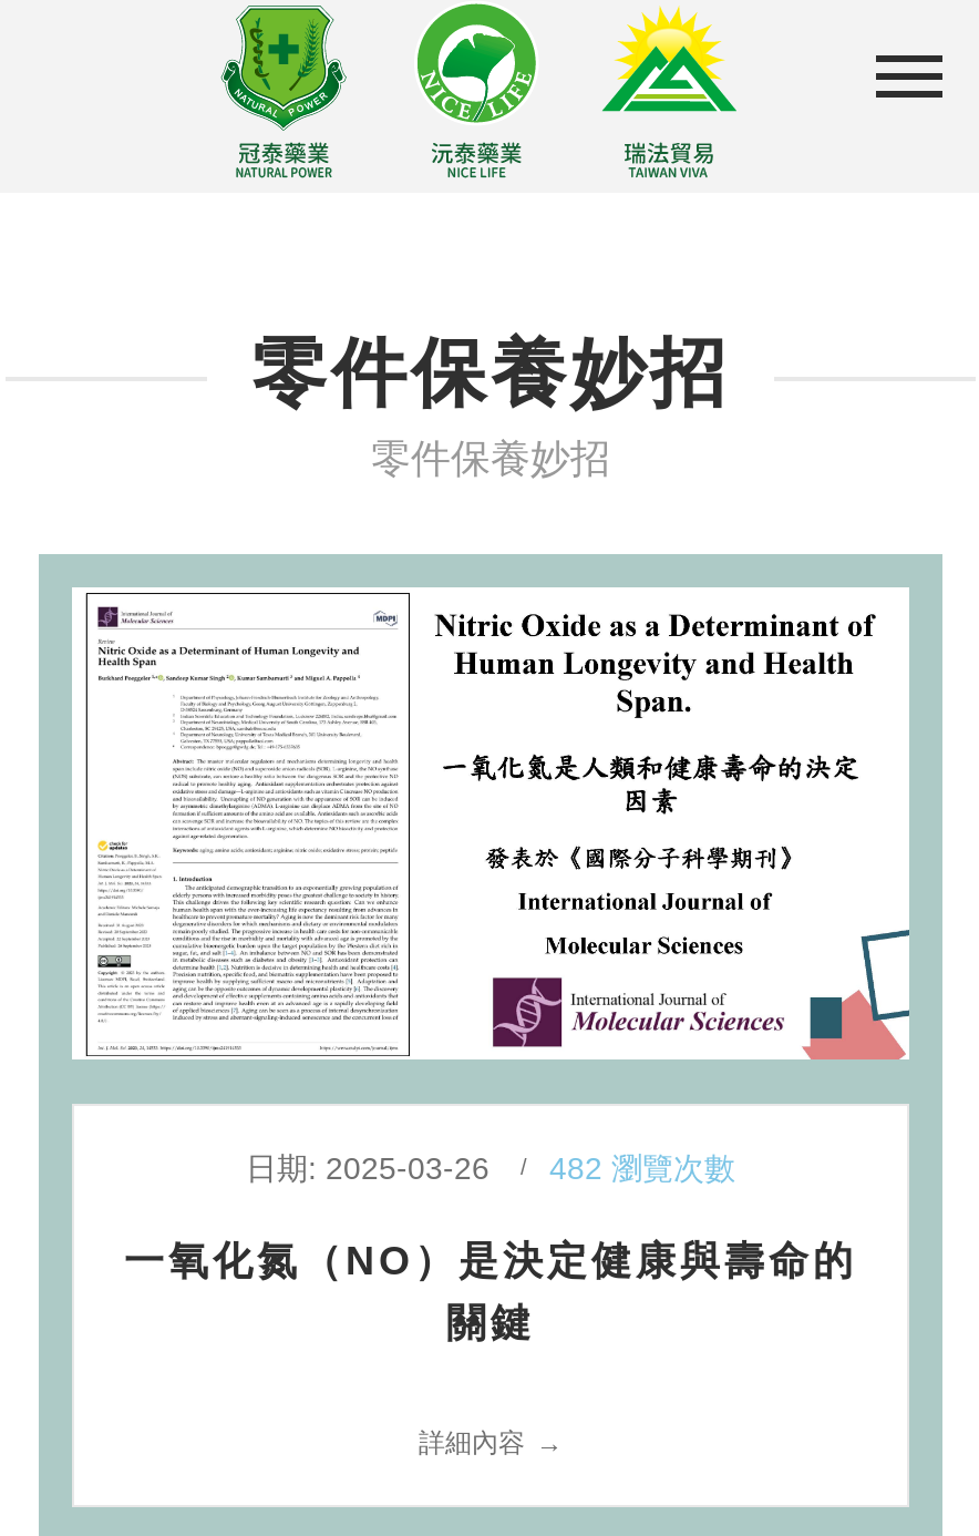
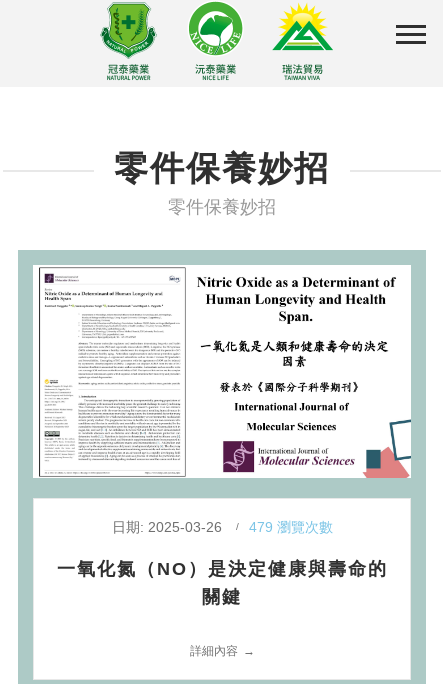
- 日期: 2025-03-26 482 瀏覽次數
+ 日期: 2025-03-26 479 瀏覽次數
